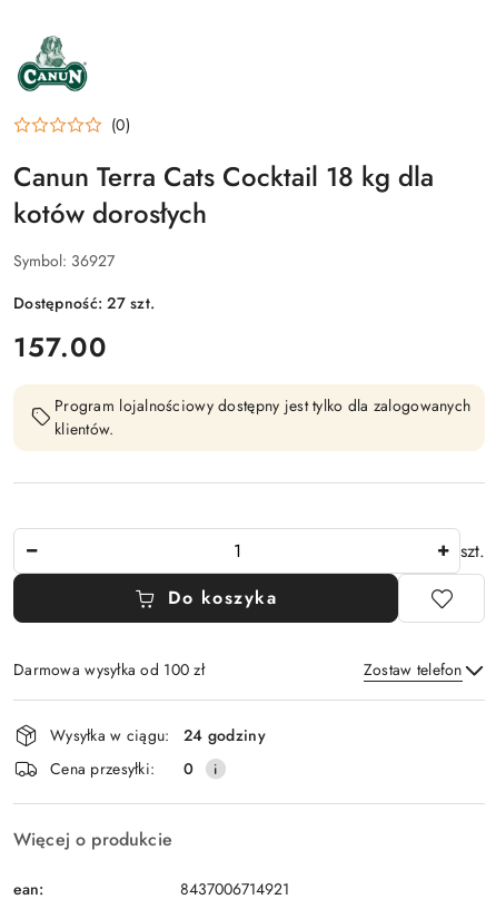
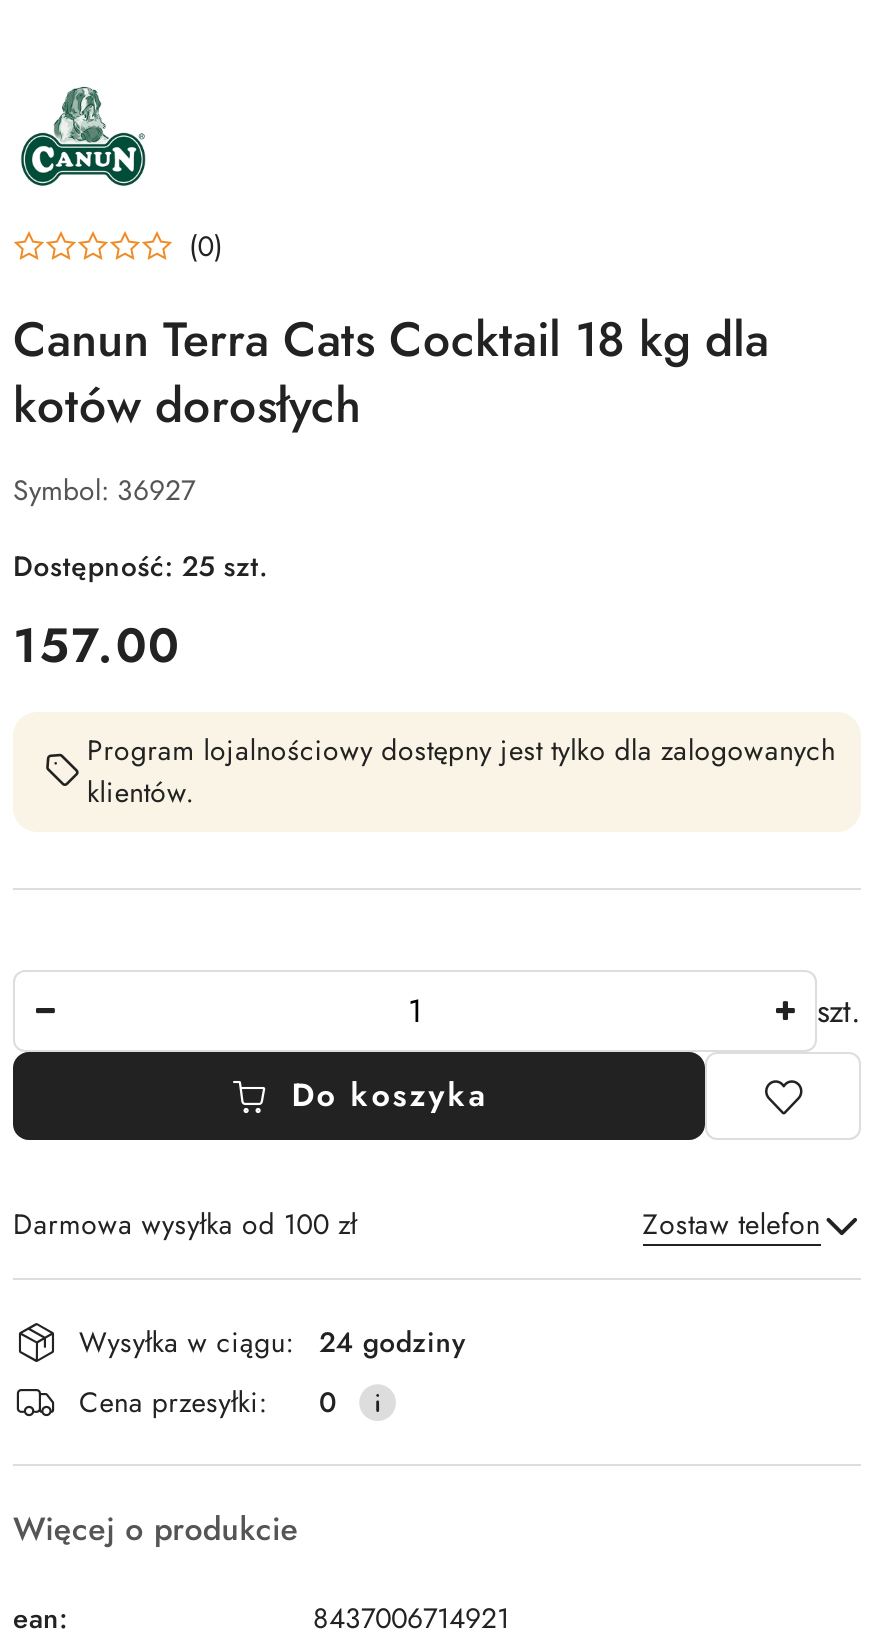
- Dostępność: 27 szt.
+ Dostępność: 25 szt.
